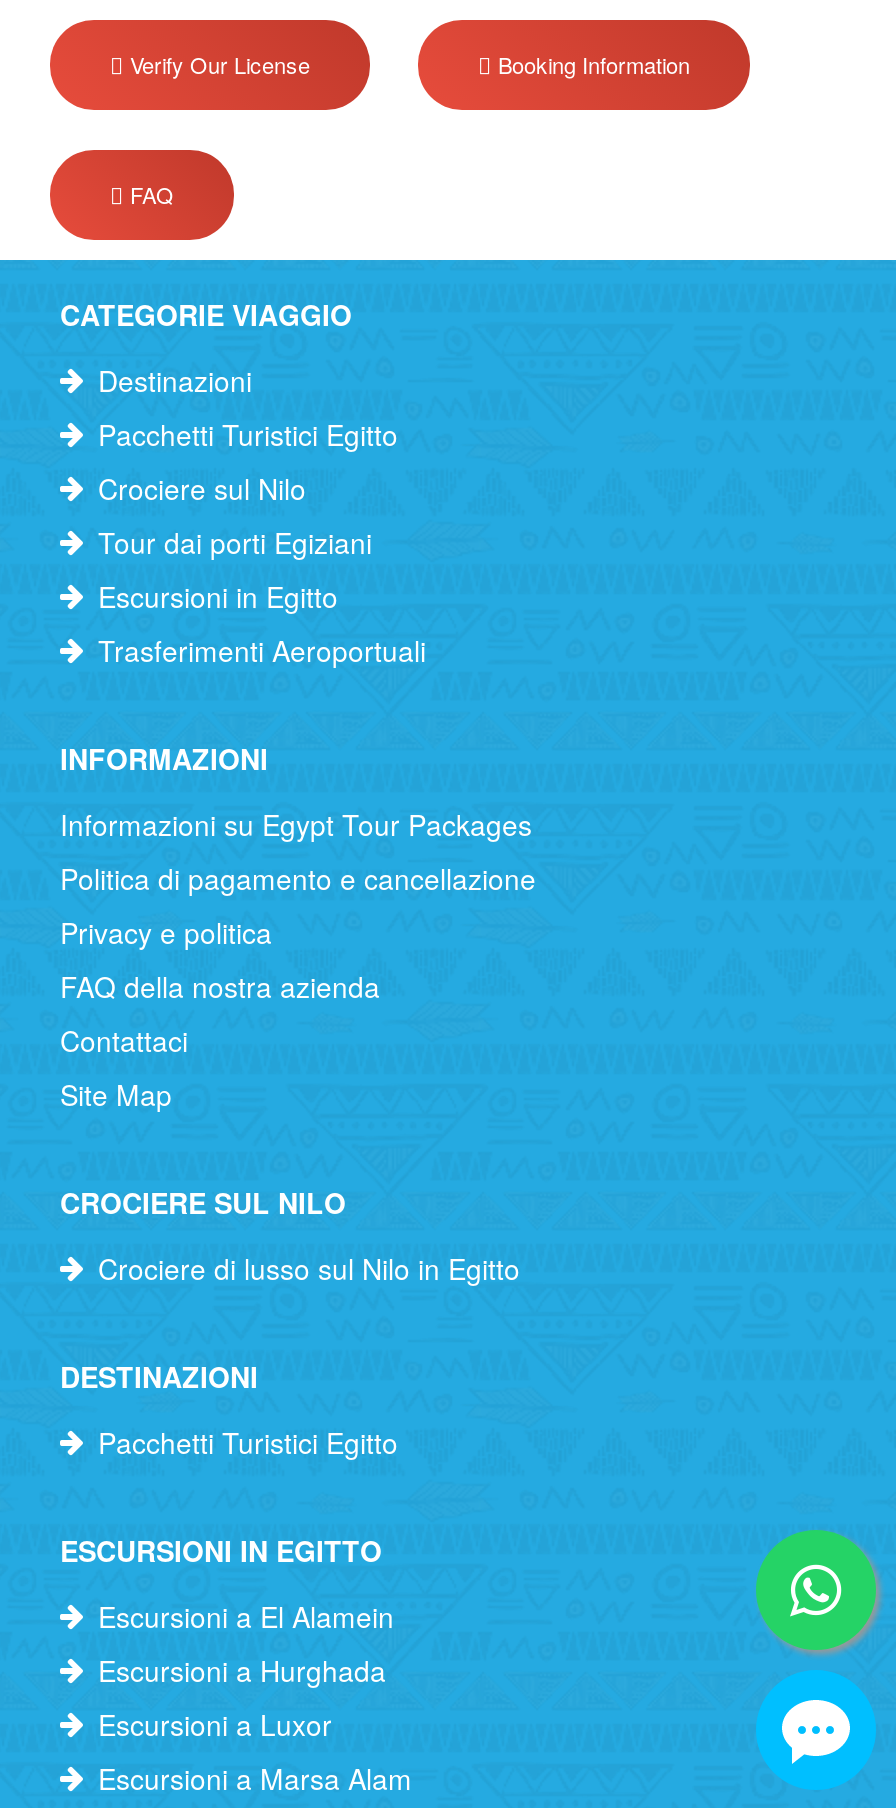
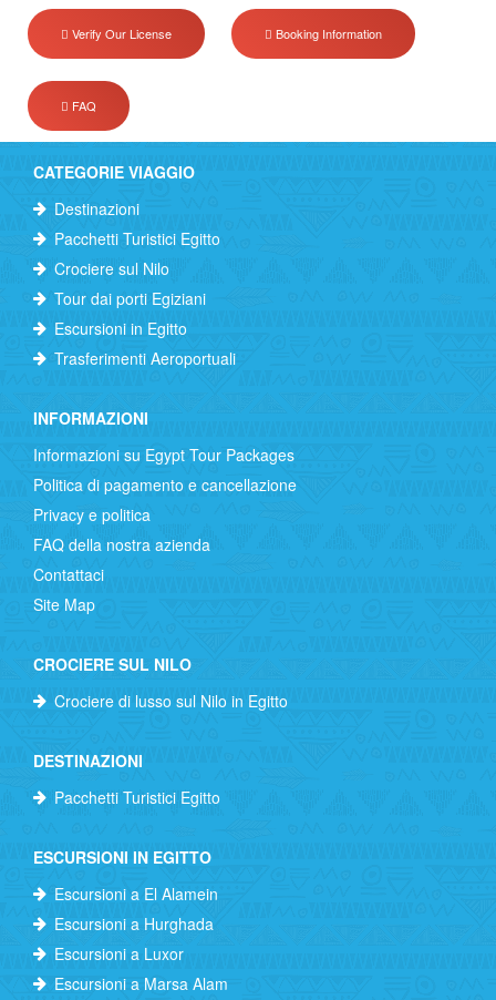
- [image]

- [image]
